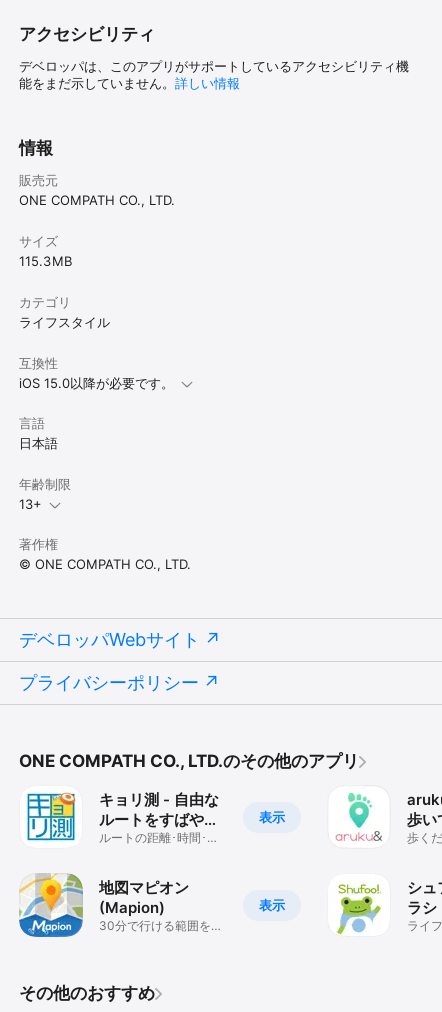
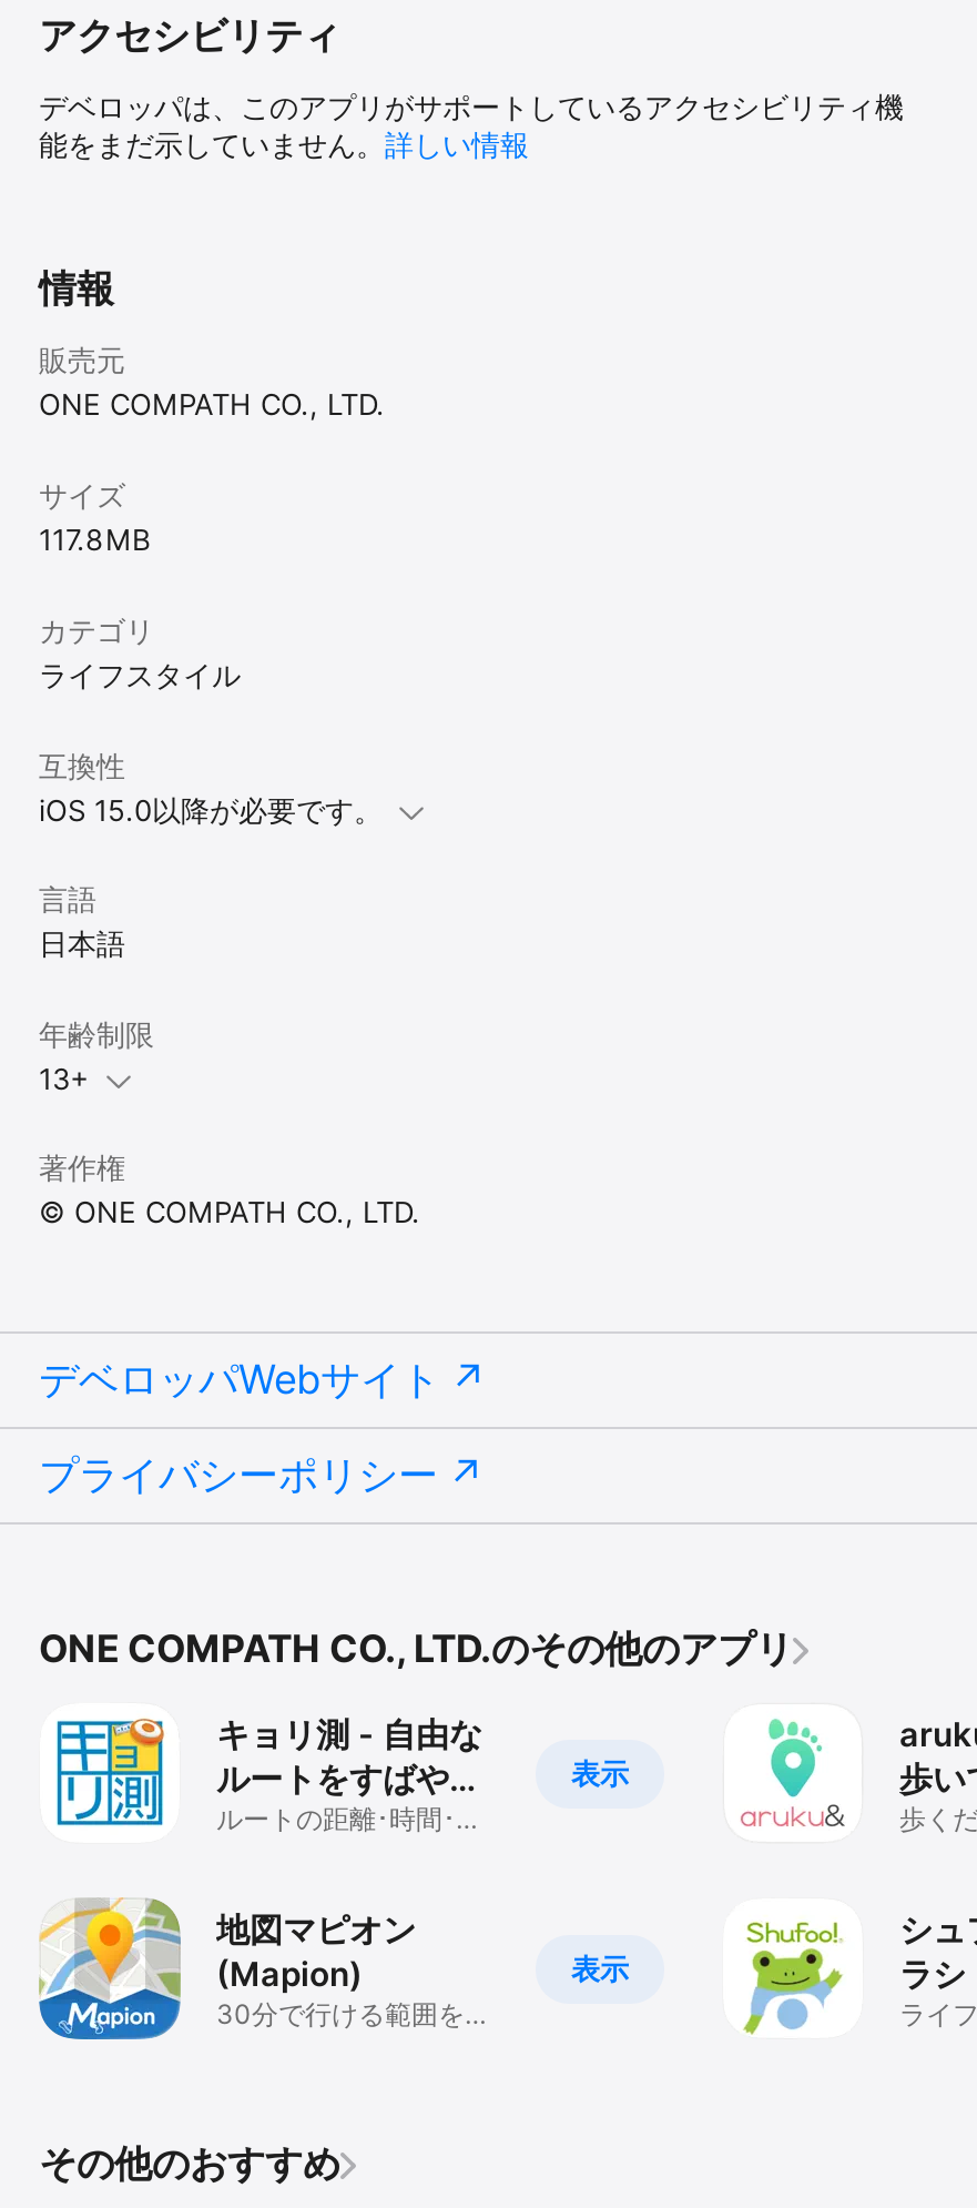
- 115.3 MB
+ 117.8 MB
